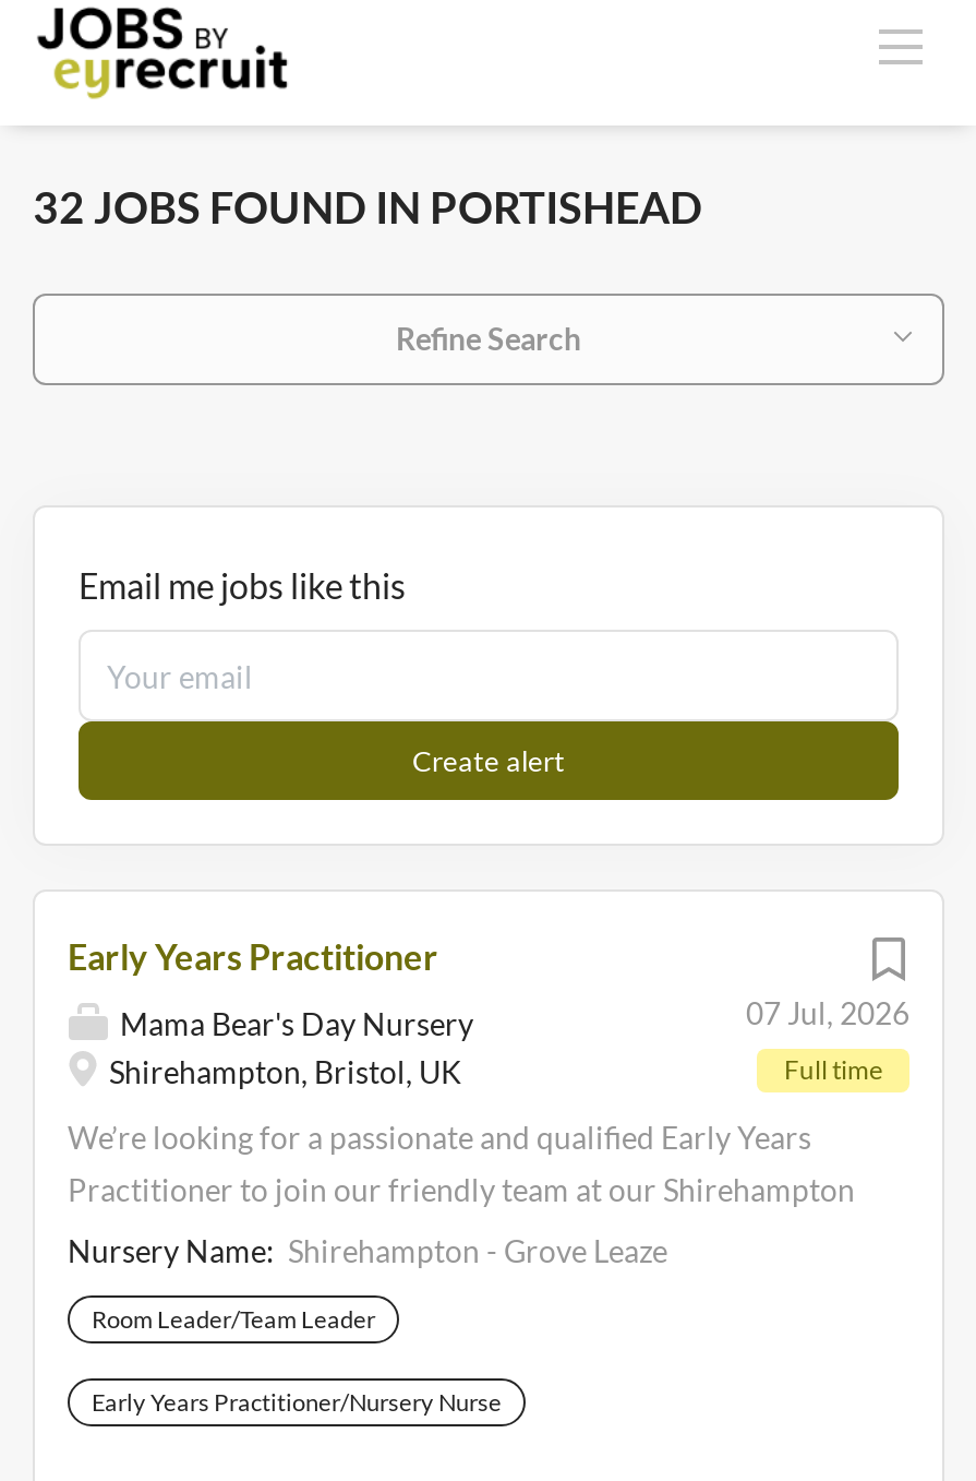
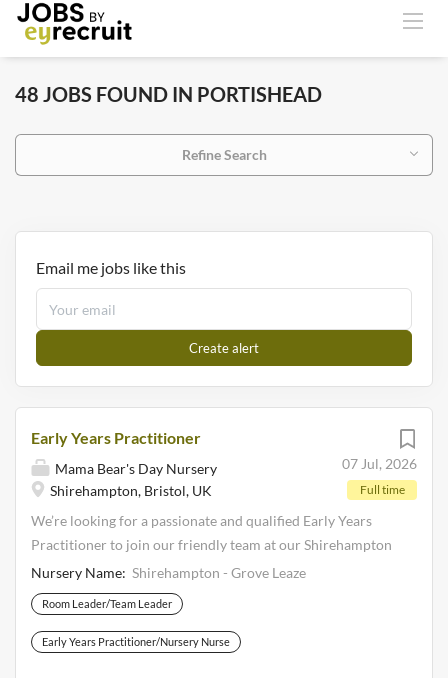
- 32 JOBS FOUND IN PORTISHEAD
+ 48 JOBS FOUND IN PORTISHEAD
